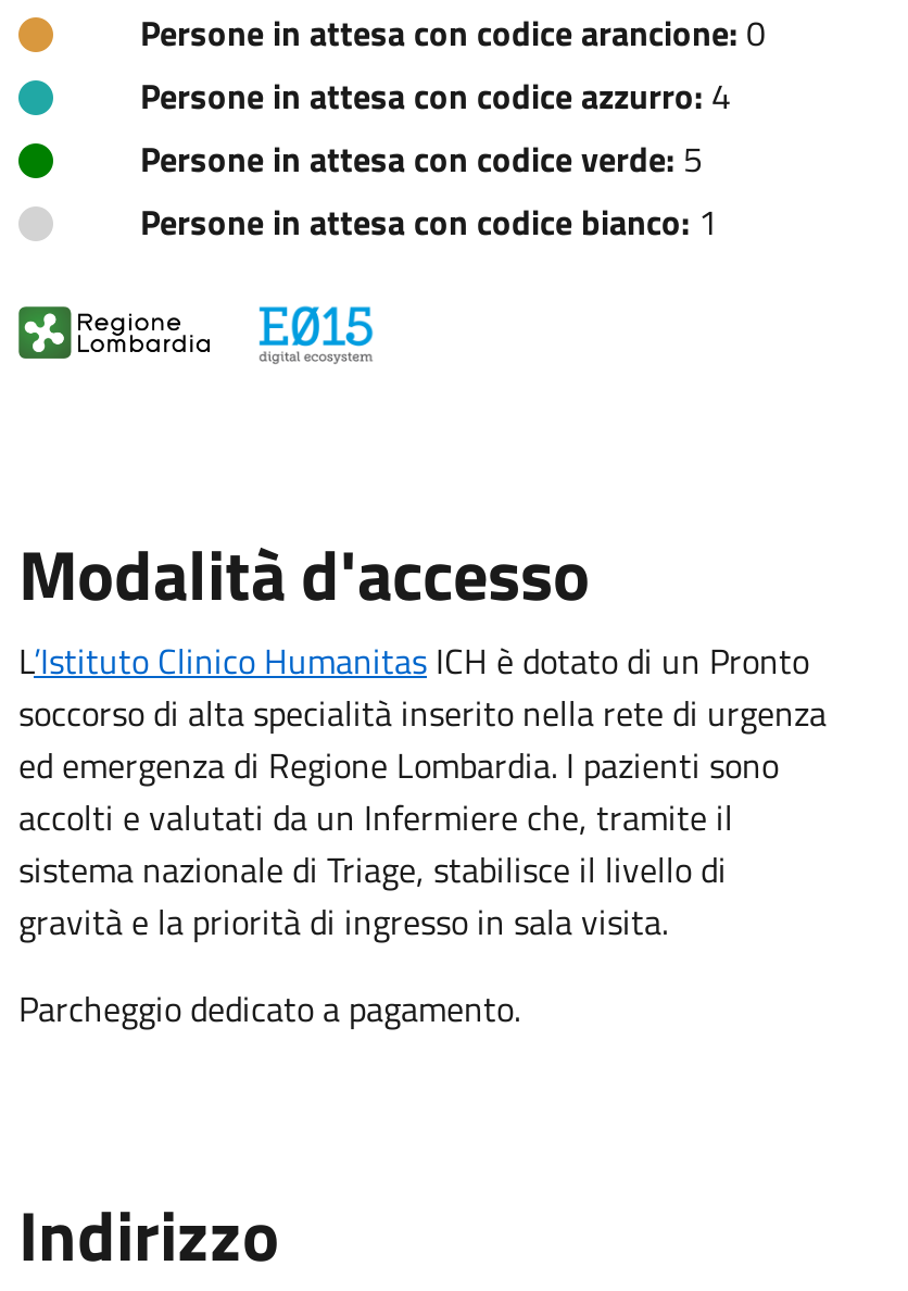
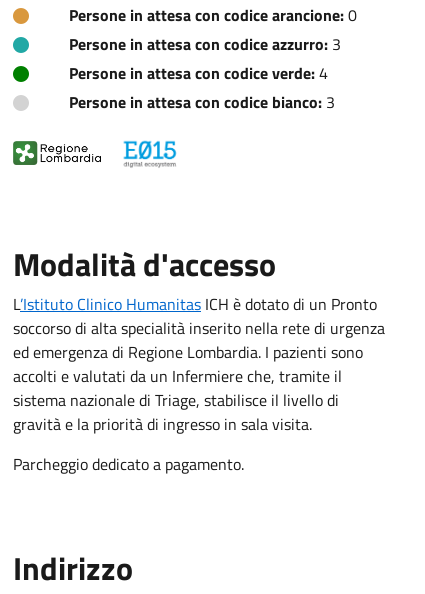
- Persone in attesa con codice azzurro: 4
+ Persone in attesa con codice azzurro: 3

- Persone in attesa con codice verde: 5
+ Persone in attesa con codice verde: 4

- Persone in attesa con codice bianco: 1
+ Persone in attesa con codice bianco: 3
